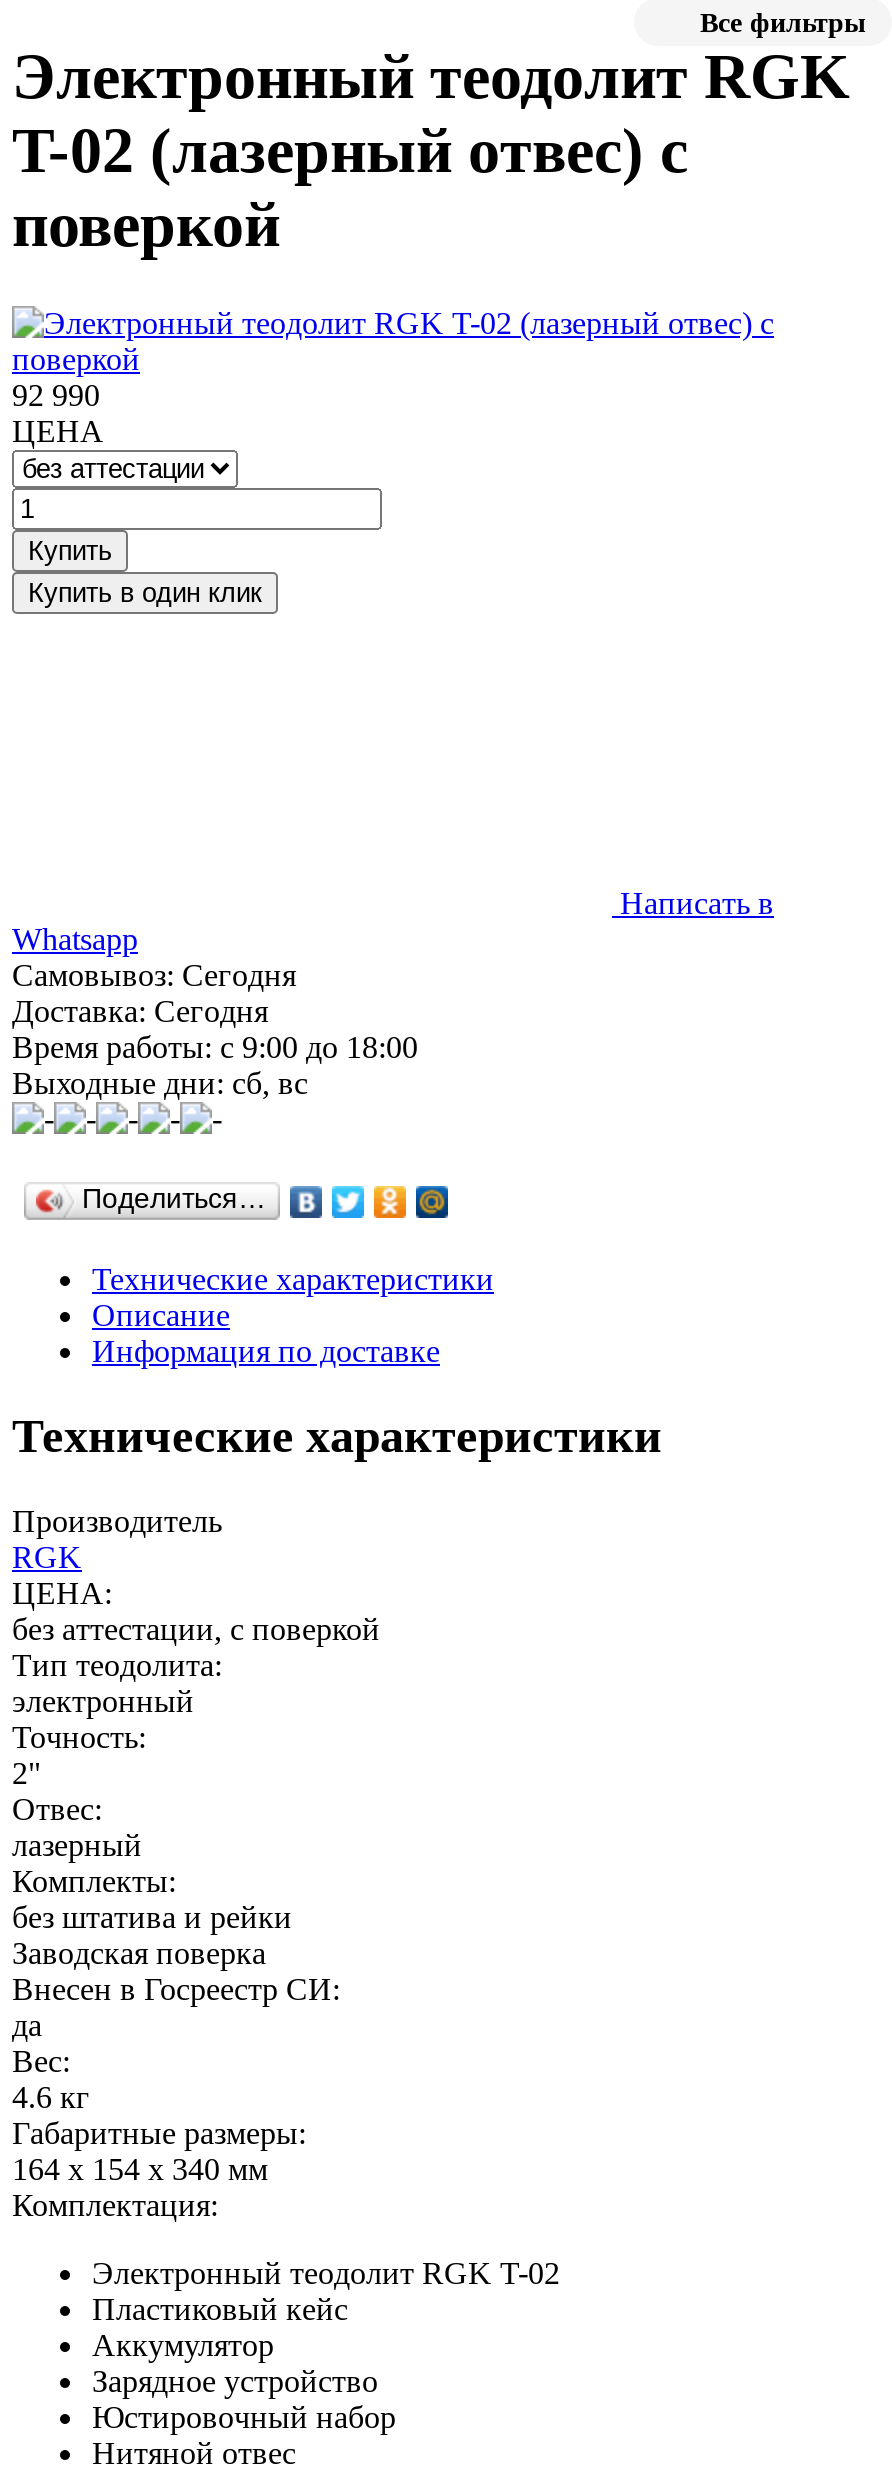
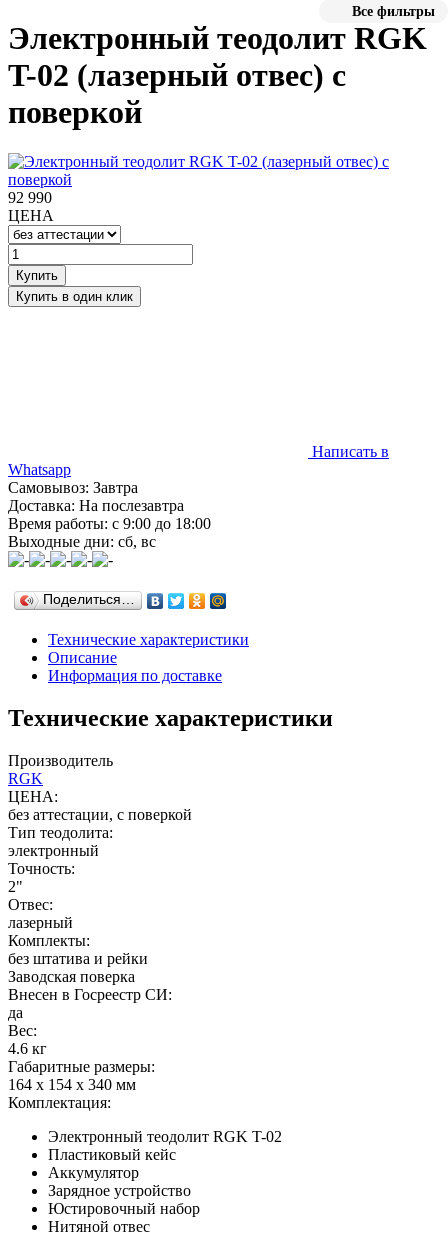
- Самовывоз: Сегодня
- Доставка: Сегодня
+ Самовывоз: Завтра
+ Доставка: На послезавтра
